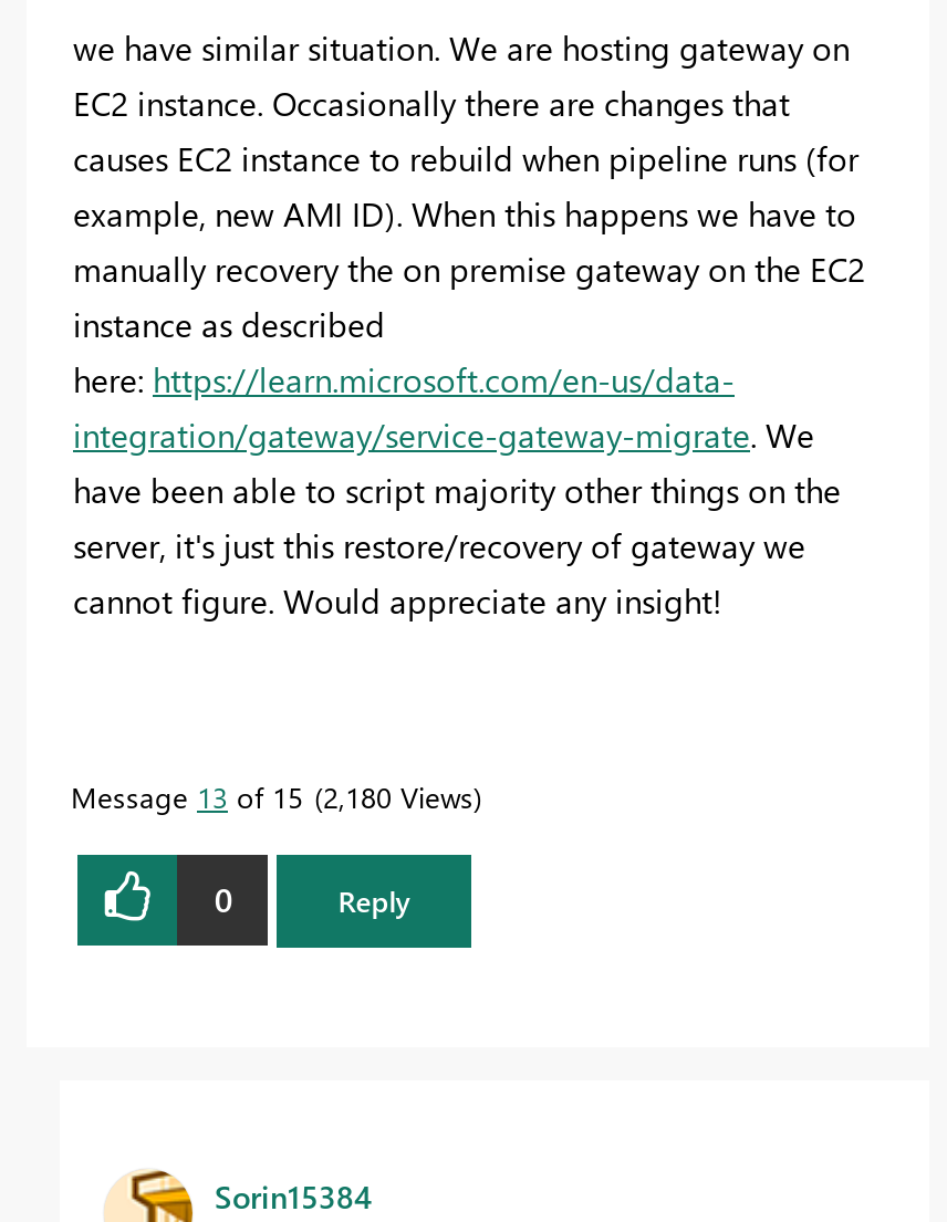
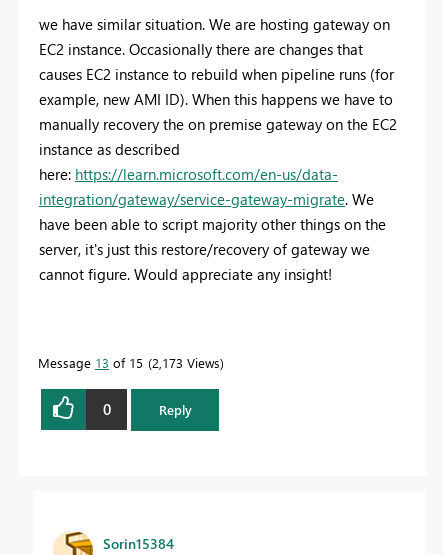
- Message 13 of 15 2,180 Views
+ Message 13 of 15 2,173 Views
